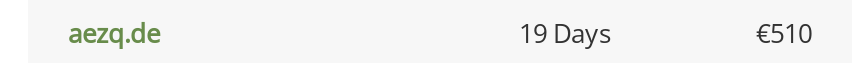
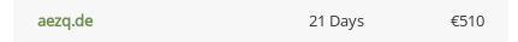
- 19 Days
+ 21 Days
